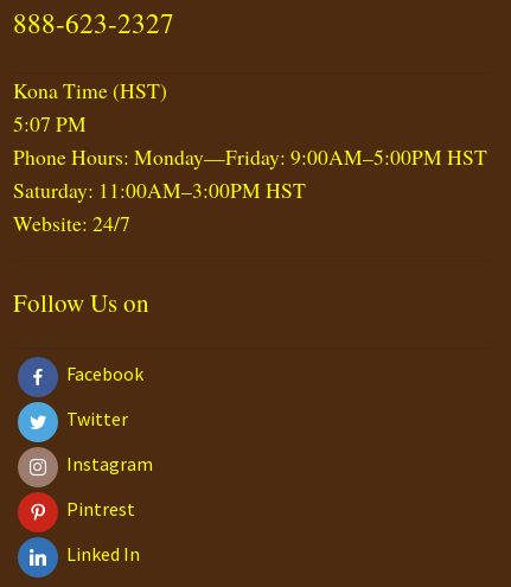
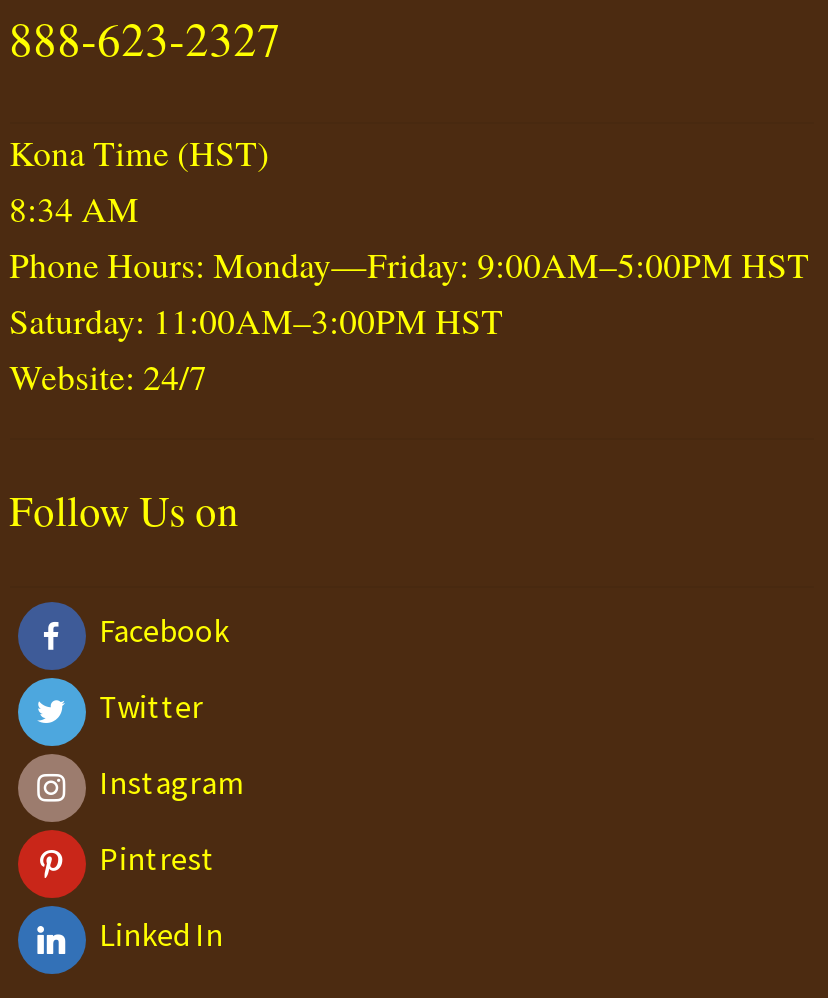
- 5:07 PM
+ 8:34 AM
